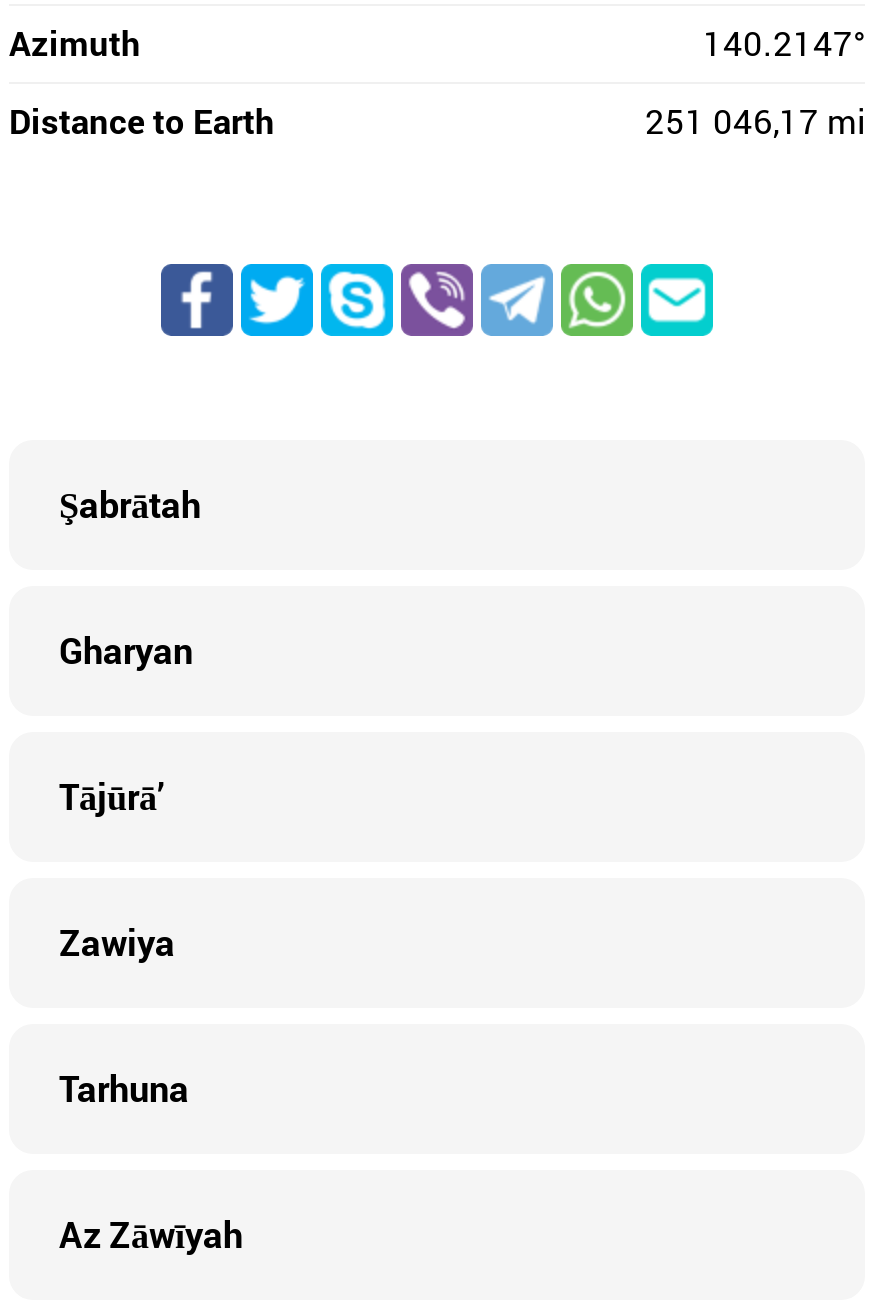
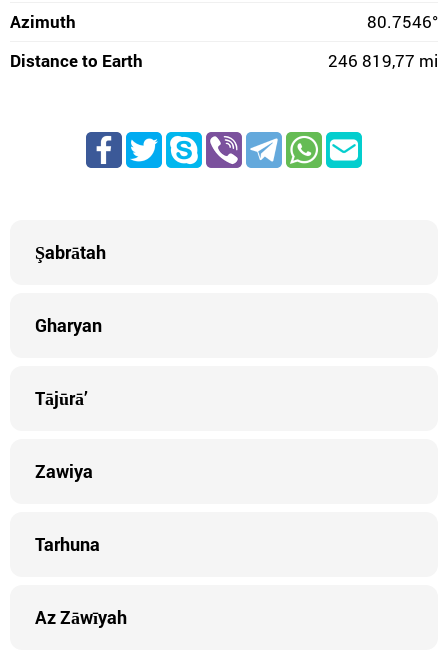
- 140.2147°
+ 80.7546°

- 251 046,17 mi
+ 246 819,77 mi
